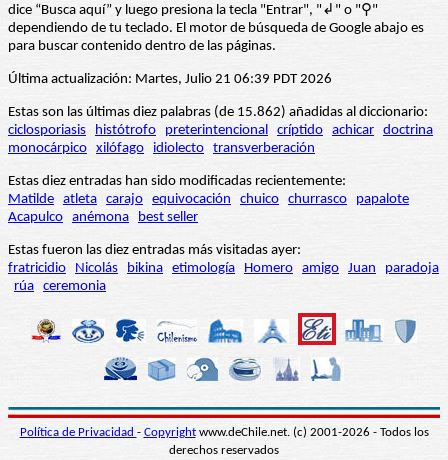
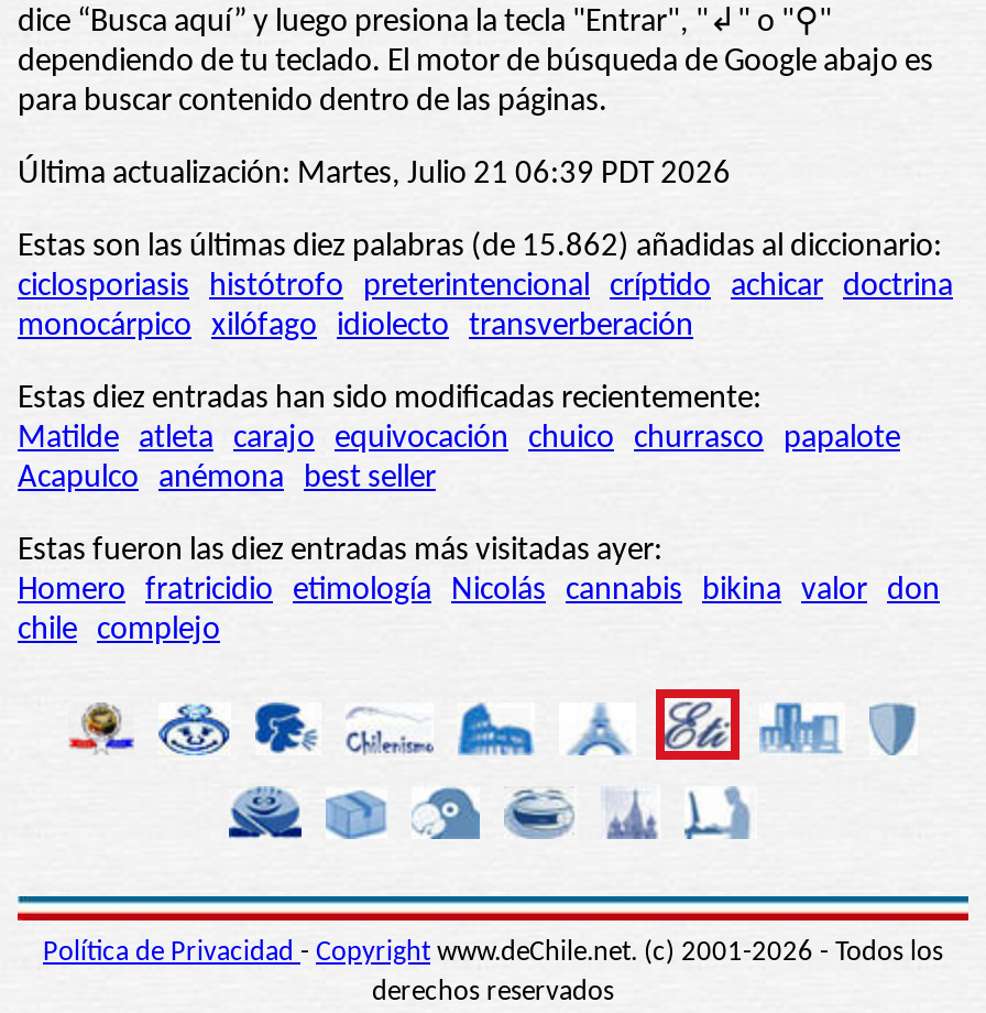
- fratricidio Nicolás bikina etimología Homero amigo Juan paradoja
- rúa ceremonia
+ Homero fratricidio etimología Nicolás cannabis bikina valor don
+ chile complejo
